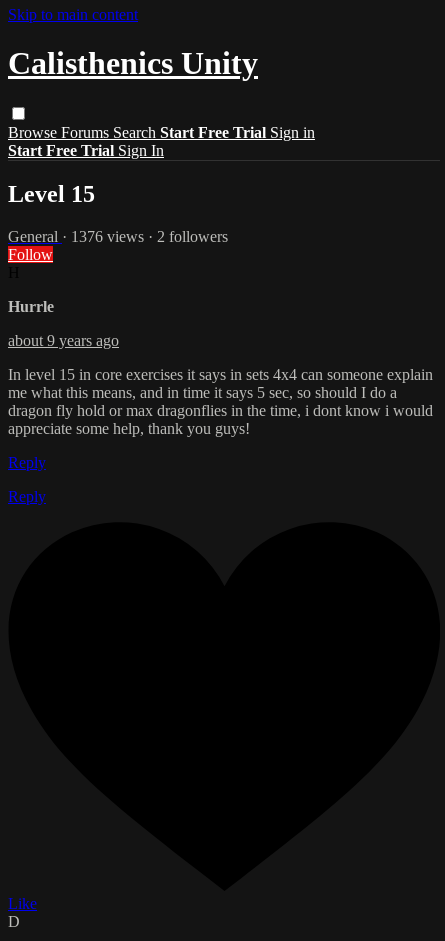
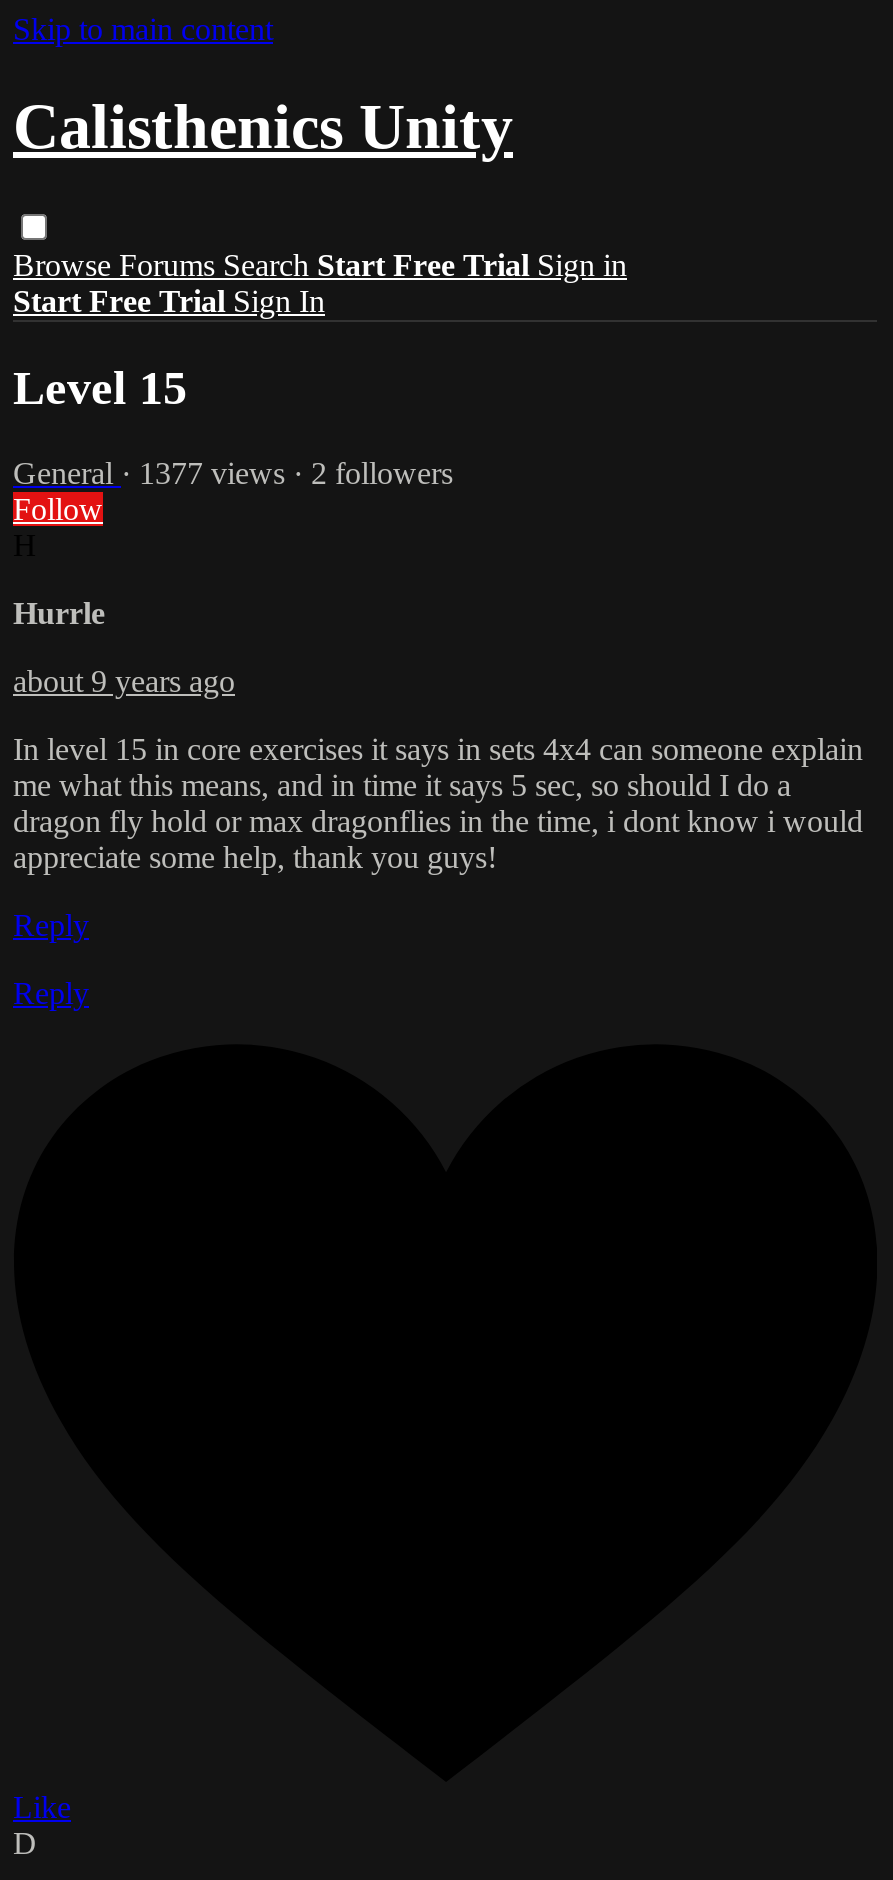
- General · 1376 views · 2 followers
+ General · 1377 views · 2 followers
